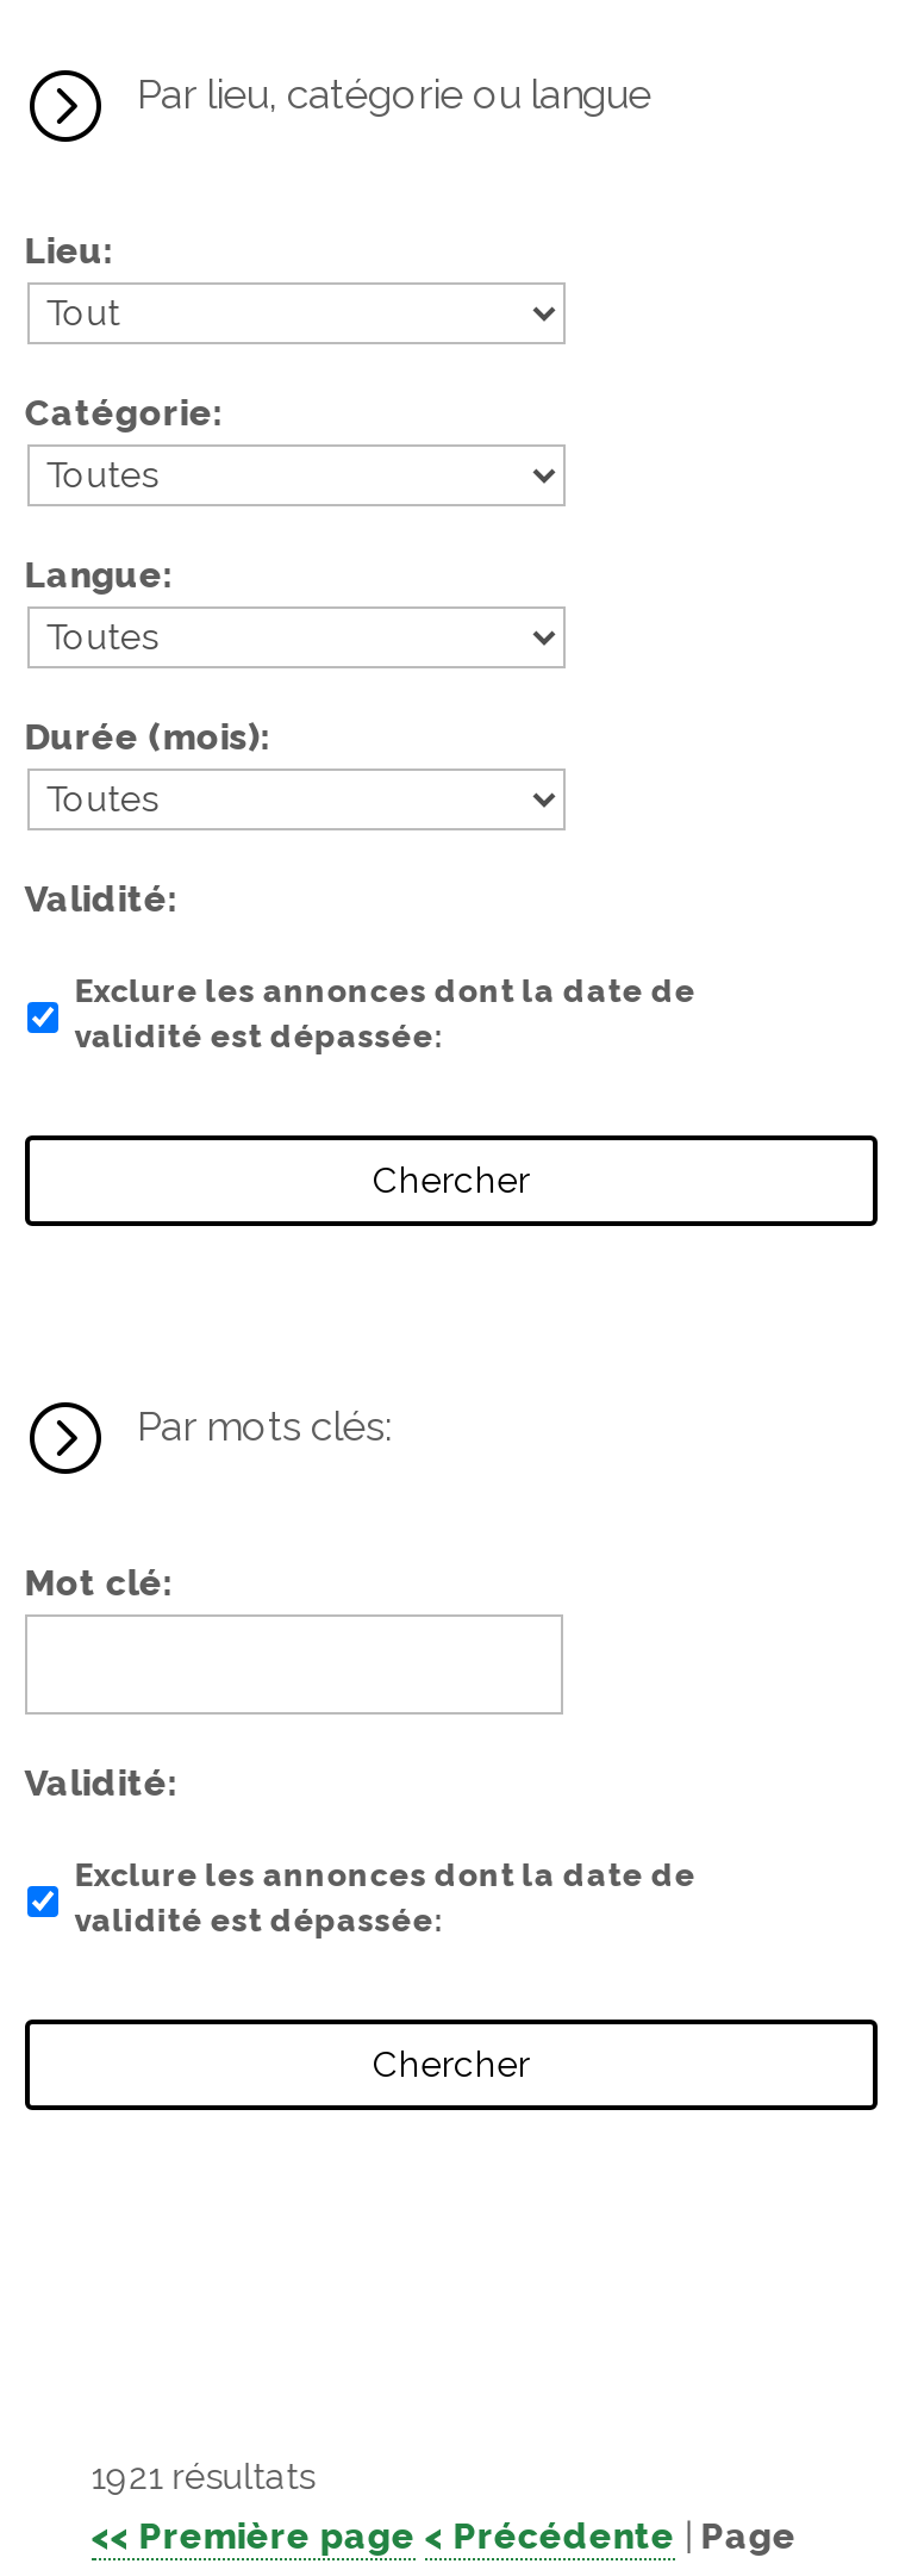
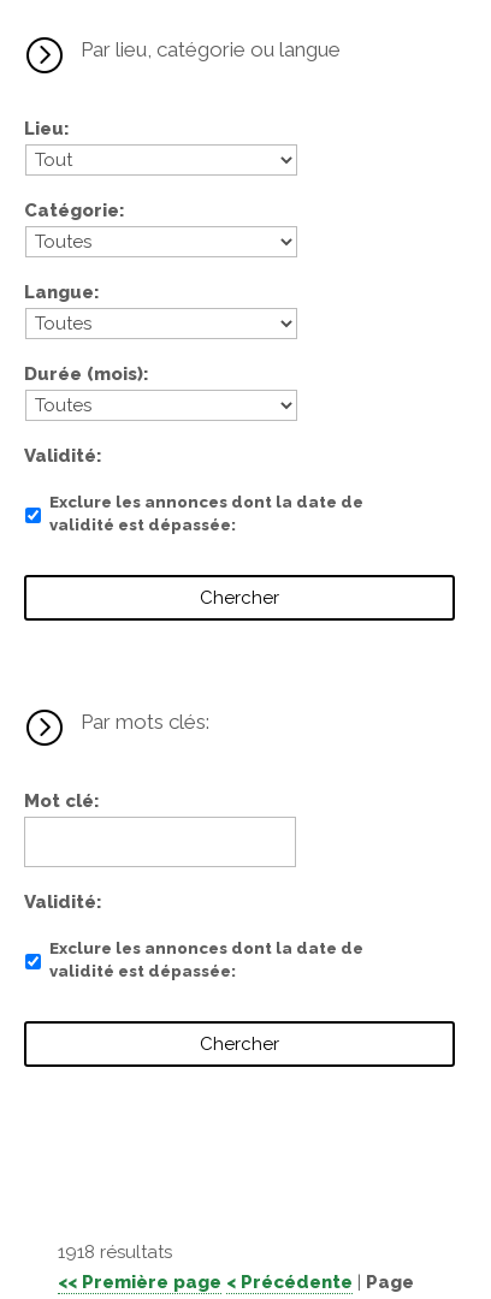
- 1921 résultats
+ 1918 résultats
